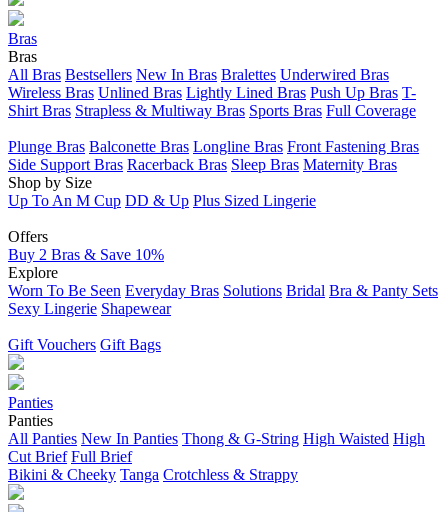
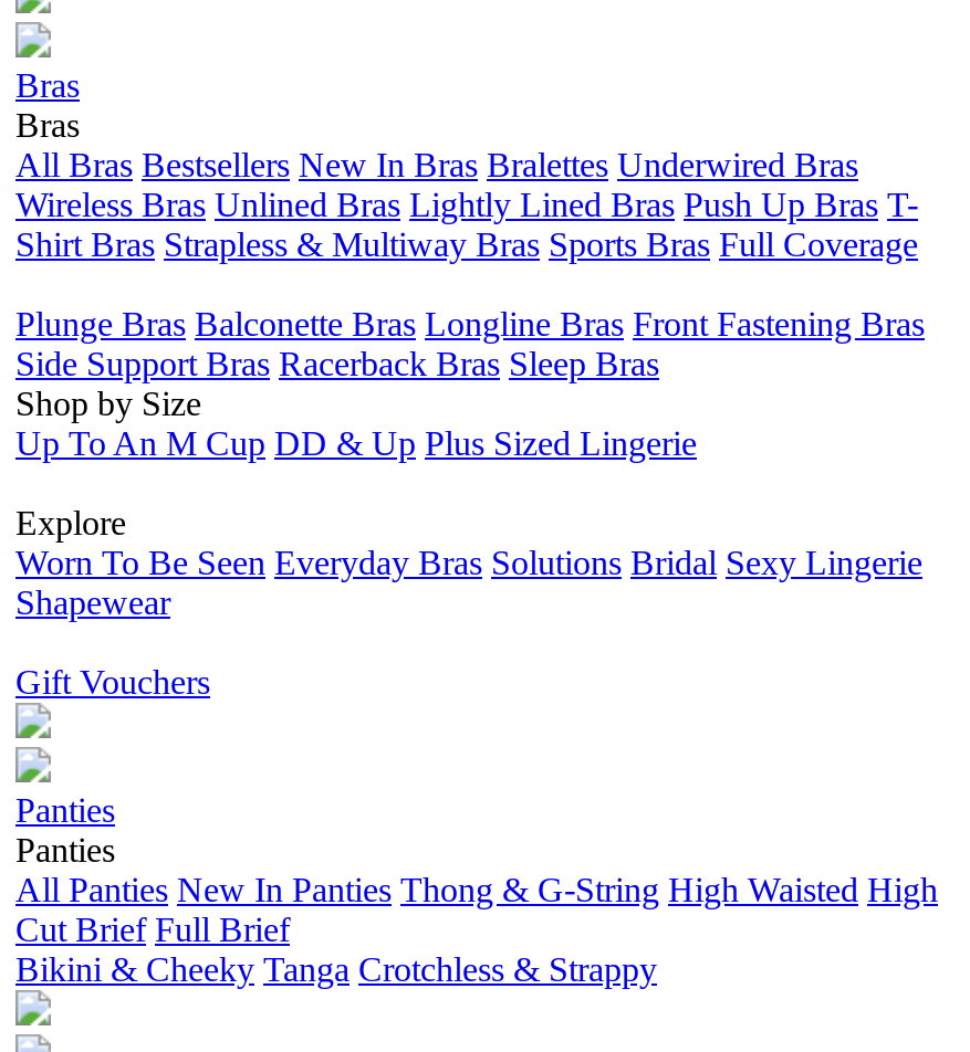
- Side Support Bras Racerback Bras Sleep Bras Maternity Bras
+ Side Support Bras Racerback Bras Sleep Bras

- Offers
- Buy 2 Bras & Save 10%

- Worn To Be Seen Everyday Bras Solutions Bridal Bra & Panty Sets
- Sexy Lingerie Shapewear
+ Worn To Be Seen Everyday Bras Solutions Bridal Sexy Lingerie
+ Shapewear

- Gift Vouchers Gift Bags
+ Gift Vouchers
